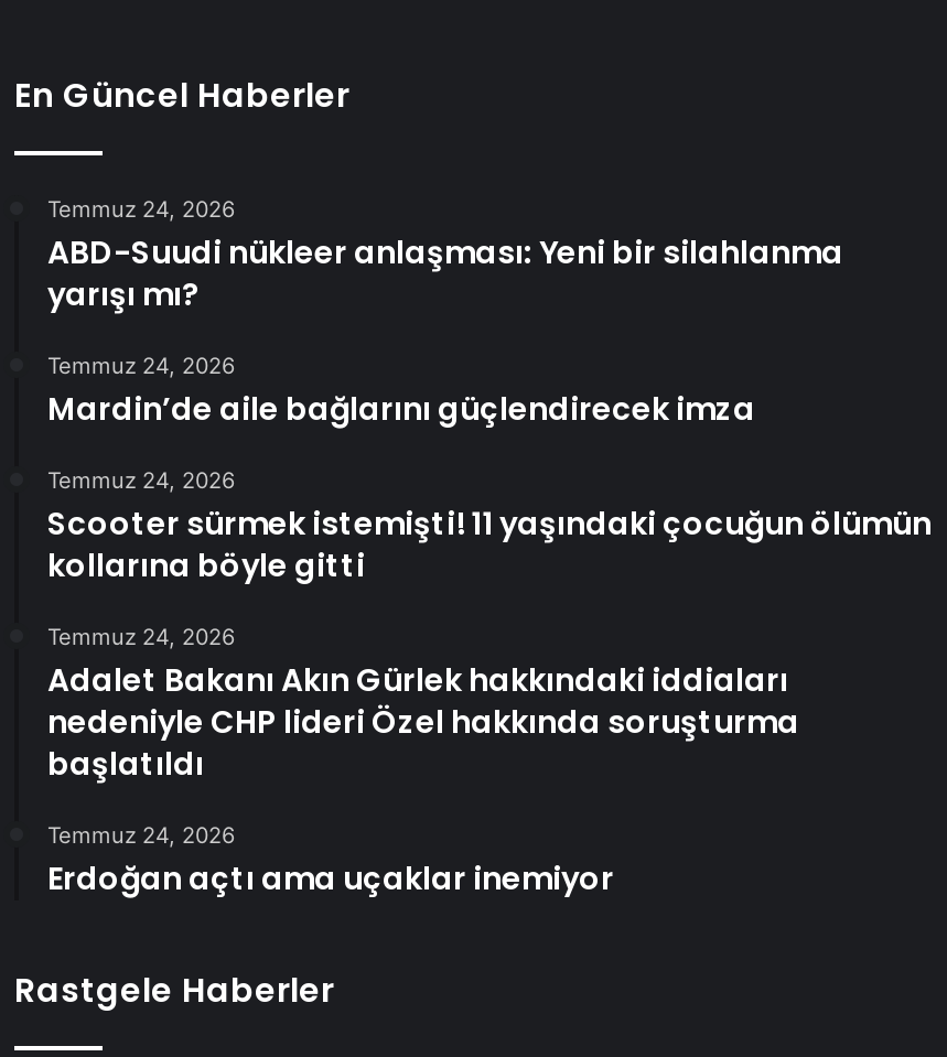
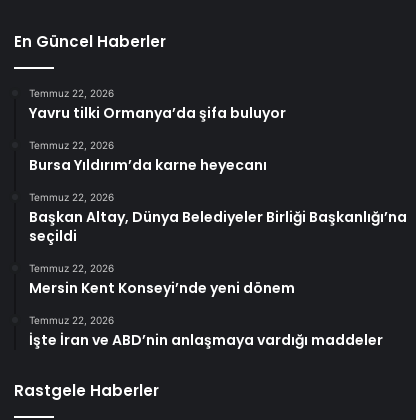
- Temmuz 24, 2026
- ABD-Suudi nükleer anlaşması: Yeni bir silahlanma
- yarışı mı?
+ Temmuz 22, 2026
+ Yavru tilki Ormanya’da şifa buluyor

- Temmuz 24, 2026
- Mardin’de aile bağlarını güçlendirecek imza
+ Temmuz 22, 2026
+ Bursa Yıldırım’da karne heyecanı

- Temmuz 24, 2026
- Scooter sürmek istemişti! 11 yaşındaki çocuğun ölümün
- kollarına böyle gitti
+ Temmuz 22, 2026
+ Başkan Altay, Dünya Belediyeler Birliği Başkanlığı’na
+ seçildi

- Temmuz 24, 2026
- Adalet Bakanı Akın Gürlek hakkındaki iddiaları
- nedeniyle CHP lideri Özel hakkında soruşturma
- başlatıldı
+ Temmuz 22, 2026
+ Mersin Kent Konseyi’nde yeni dönem

- Temmuz 24, 2026
- Erdoğan açtı ama uçaklar inemiyor
+ Temmuz 22, 2026
+ İşte İran ve ABD’nin anlaşmaya vardığı maddeler
